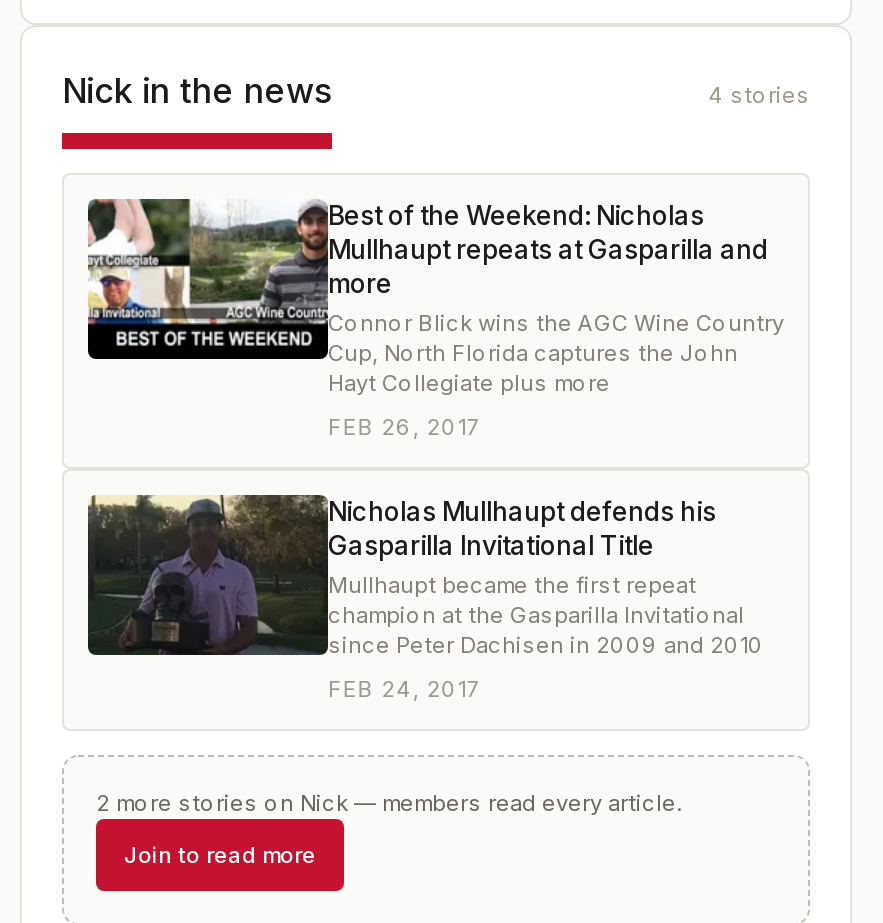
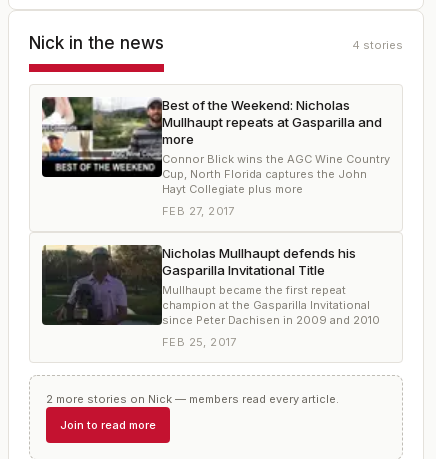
- FEB 26, 2017
+ FEB 27, 2017

- FEB 24, 2017
+ FEB 25, 2017
